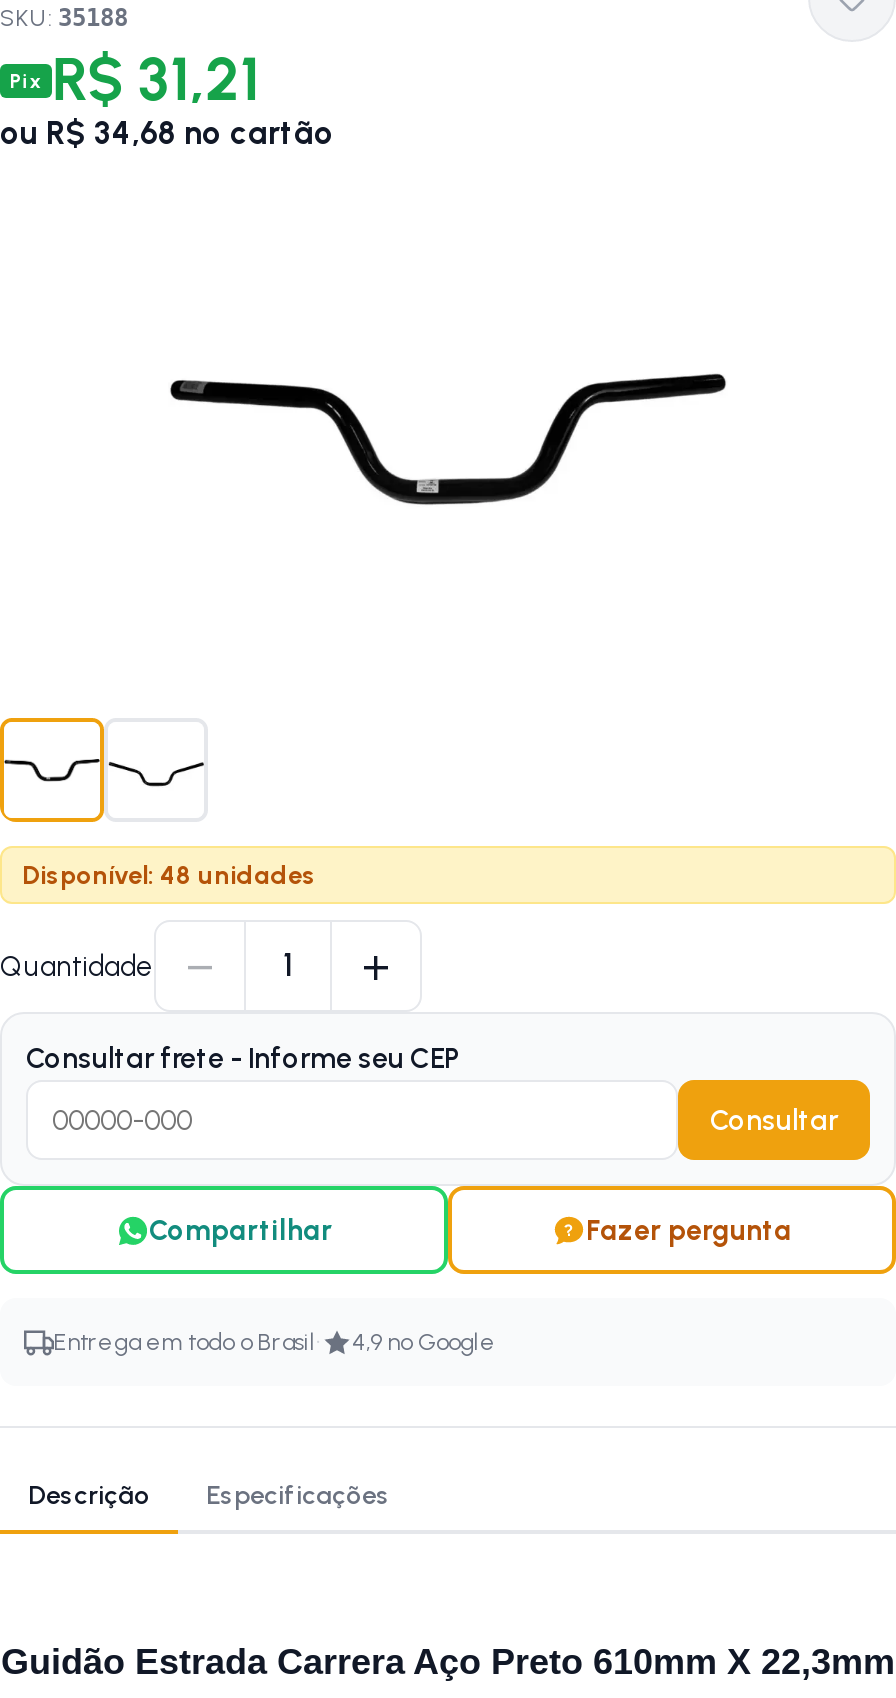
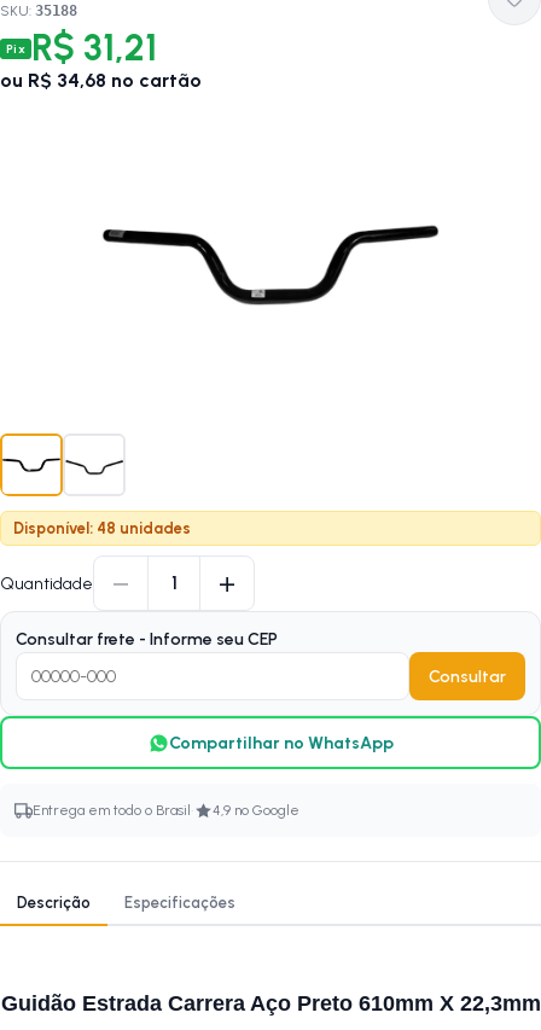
- Compartilhar
- Fazer pergunta
+ Compartilhar no WhatsApp
